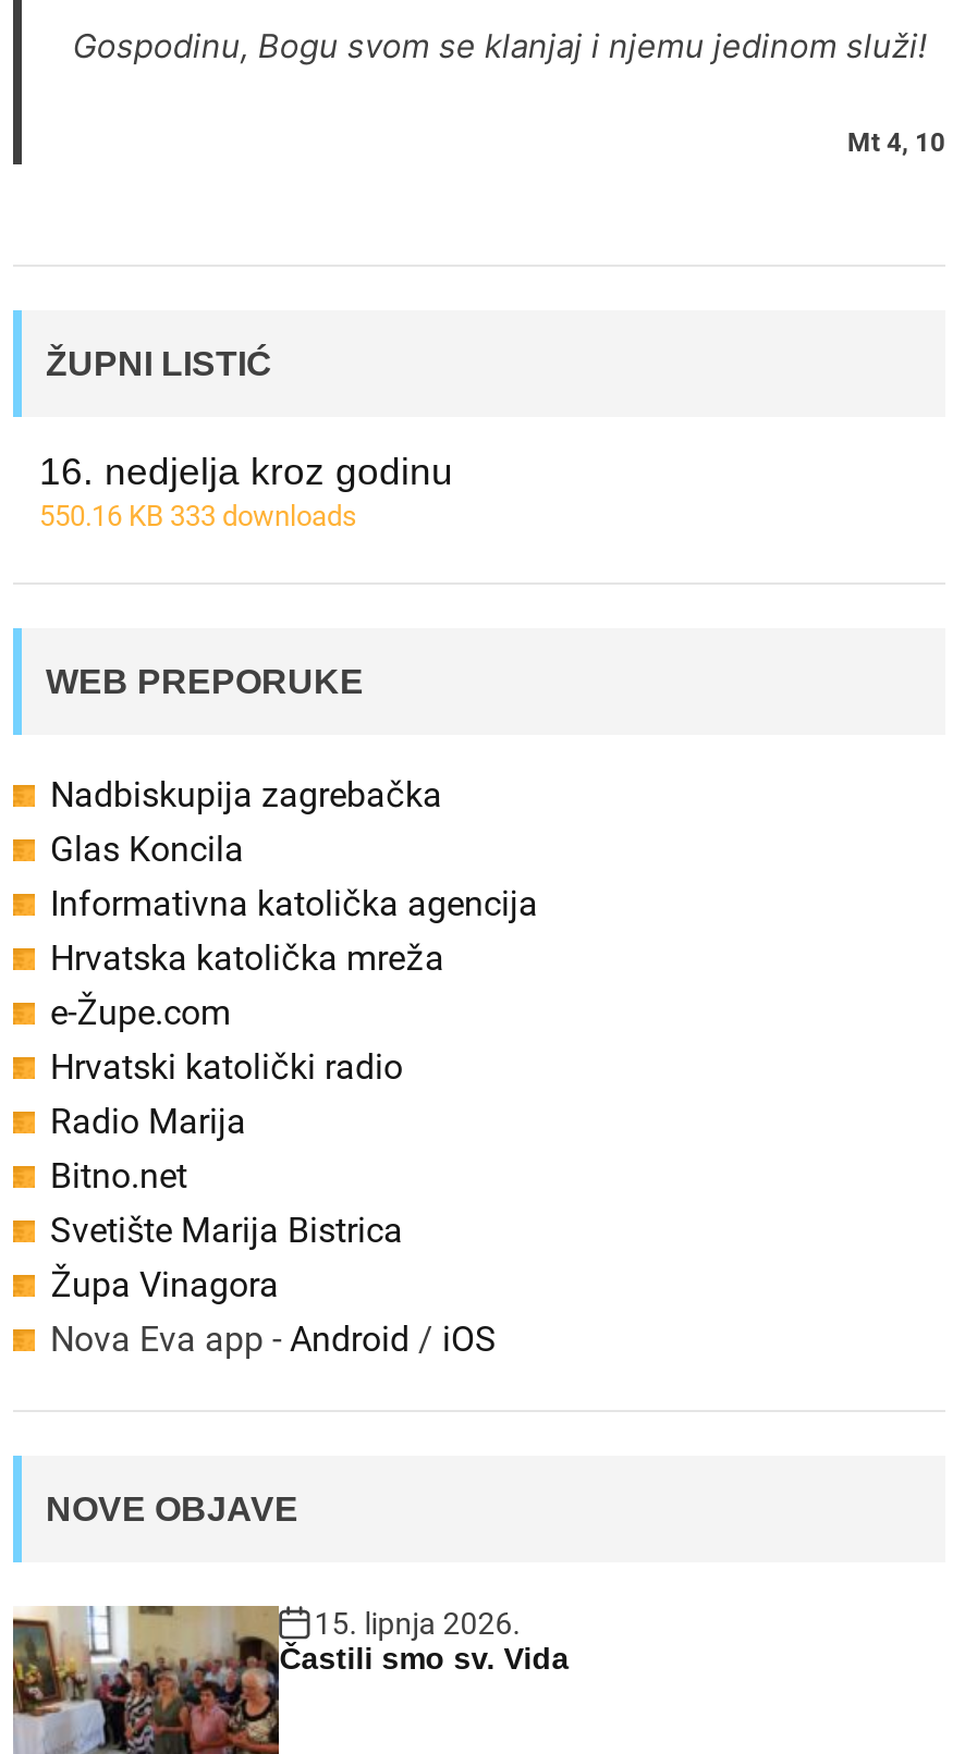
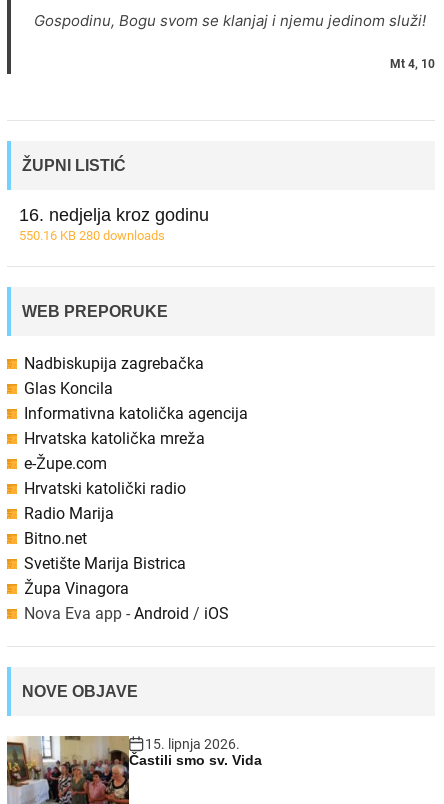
- 550.16 KB 333 downloads
+ 550.16 KB 280 downloads
